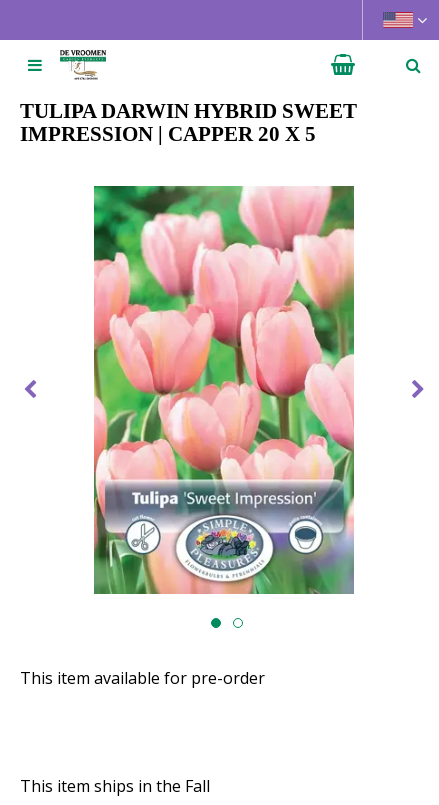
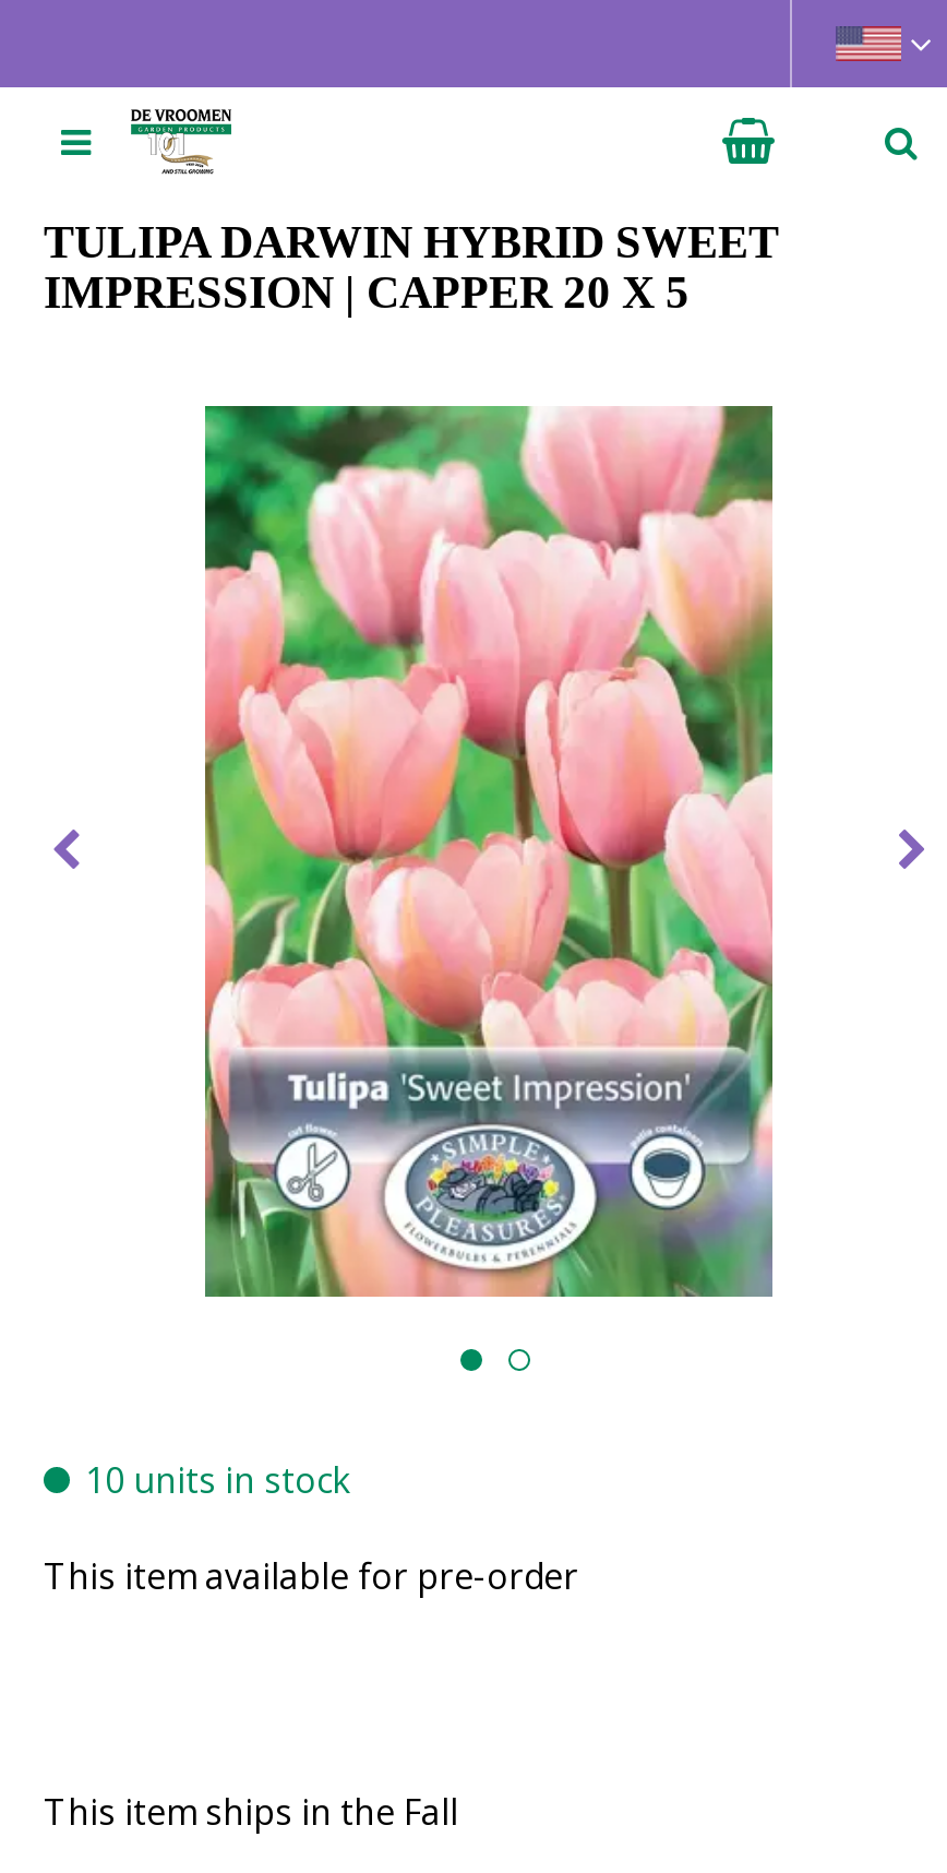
+ 10 units in stock
